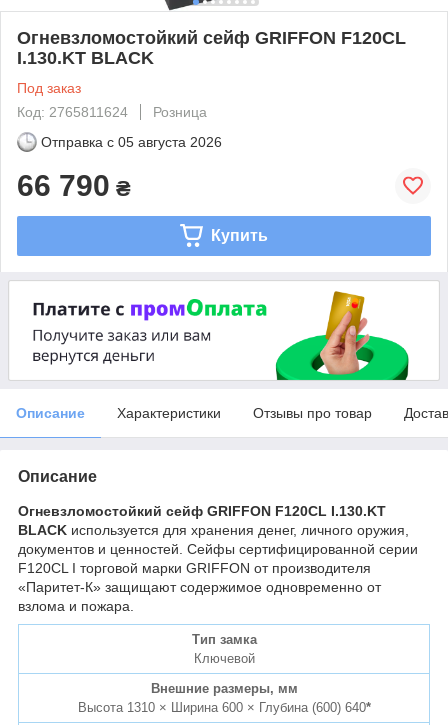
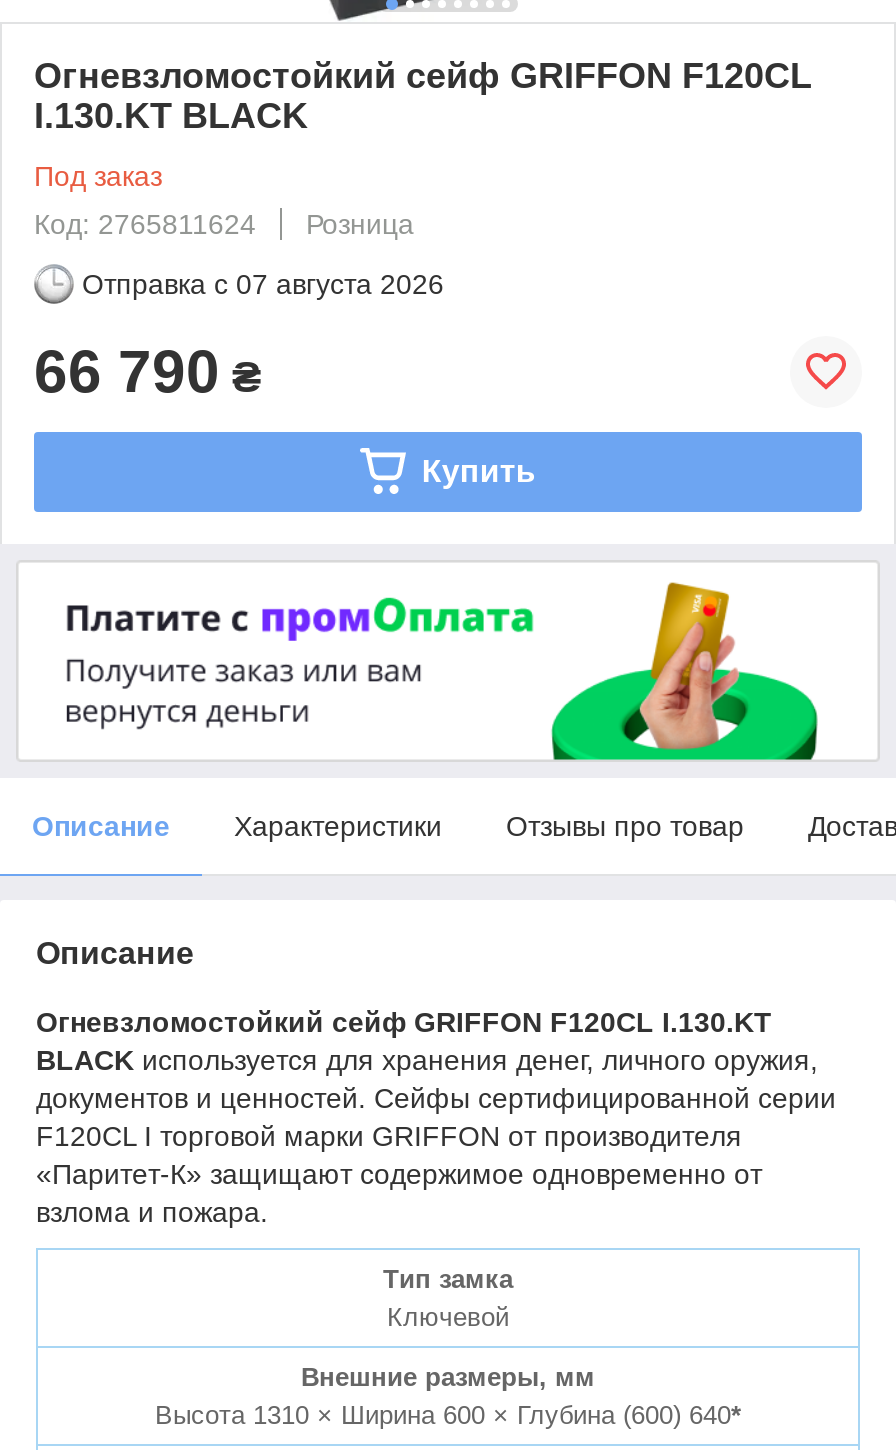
- Отправка с 05 августа 2026
+ Отправка с 07 августа 2026
